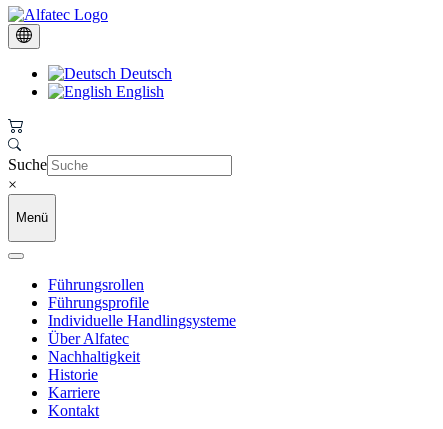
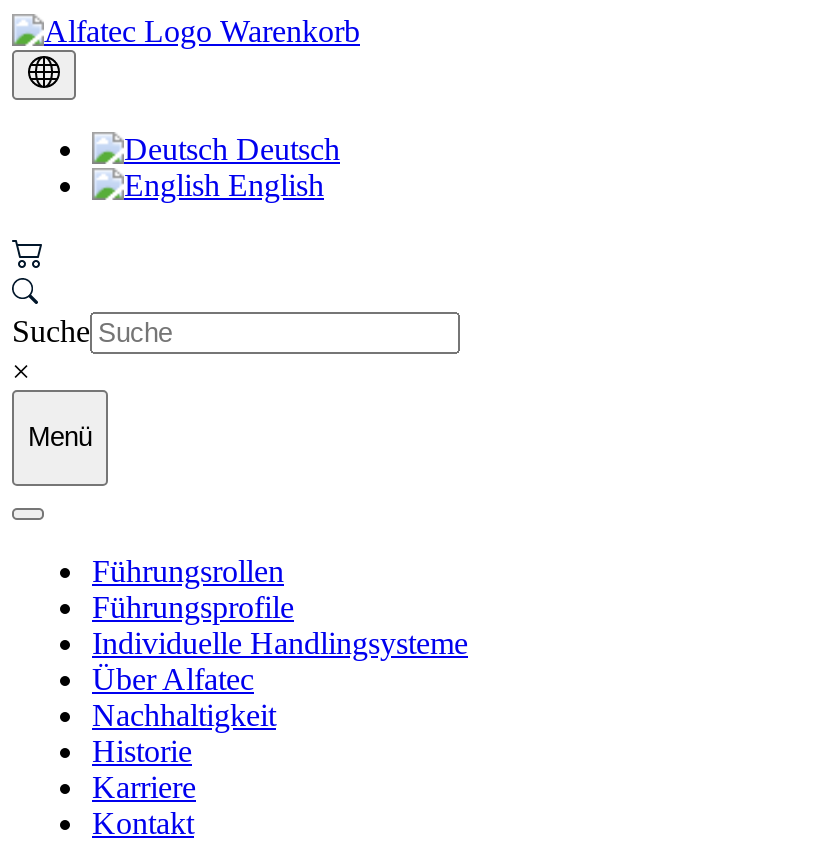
+ Warenkorb
